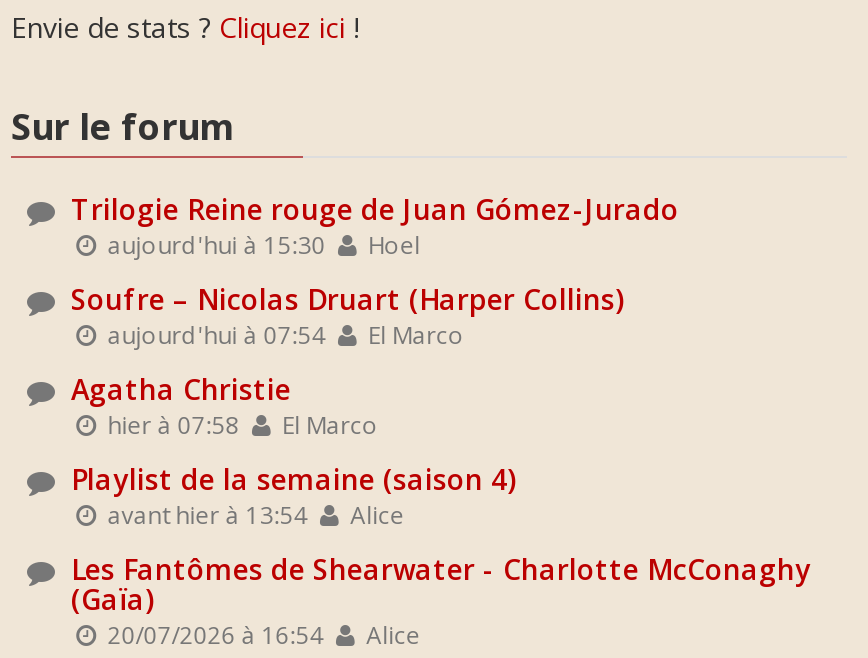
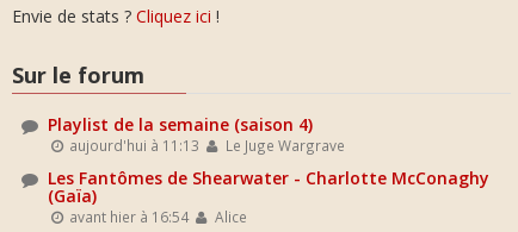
- Trilogie Reine rouge de Juan Gómez-Jurado
- aujourd'hui à 15:30
- Hoel
- Soufre – Nicolas Druart (Harper Collins)
- aujourd'hui à 07:54
- El Marco
- Agatha Christie
- hier à 07:58
- El Marco

- avant hier à 13:54
- Alice
+ aujourd'hui à 11:13
+ Le Juge Wargrave

- 20/07/2026 à 16:54 Alice
+ avant hier à 16:54 Alice
